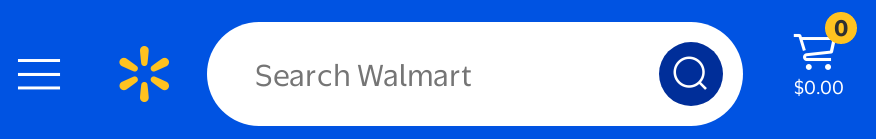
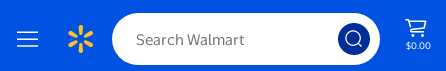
- 0
